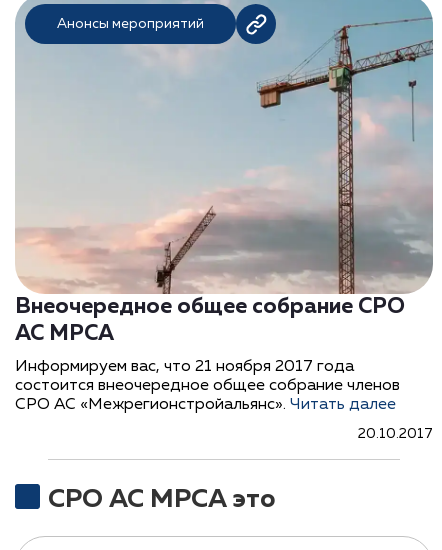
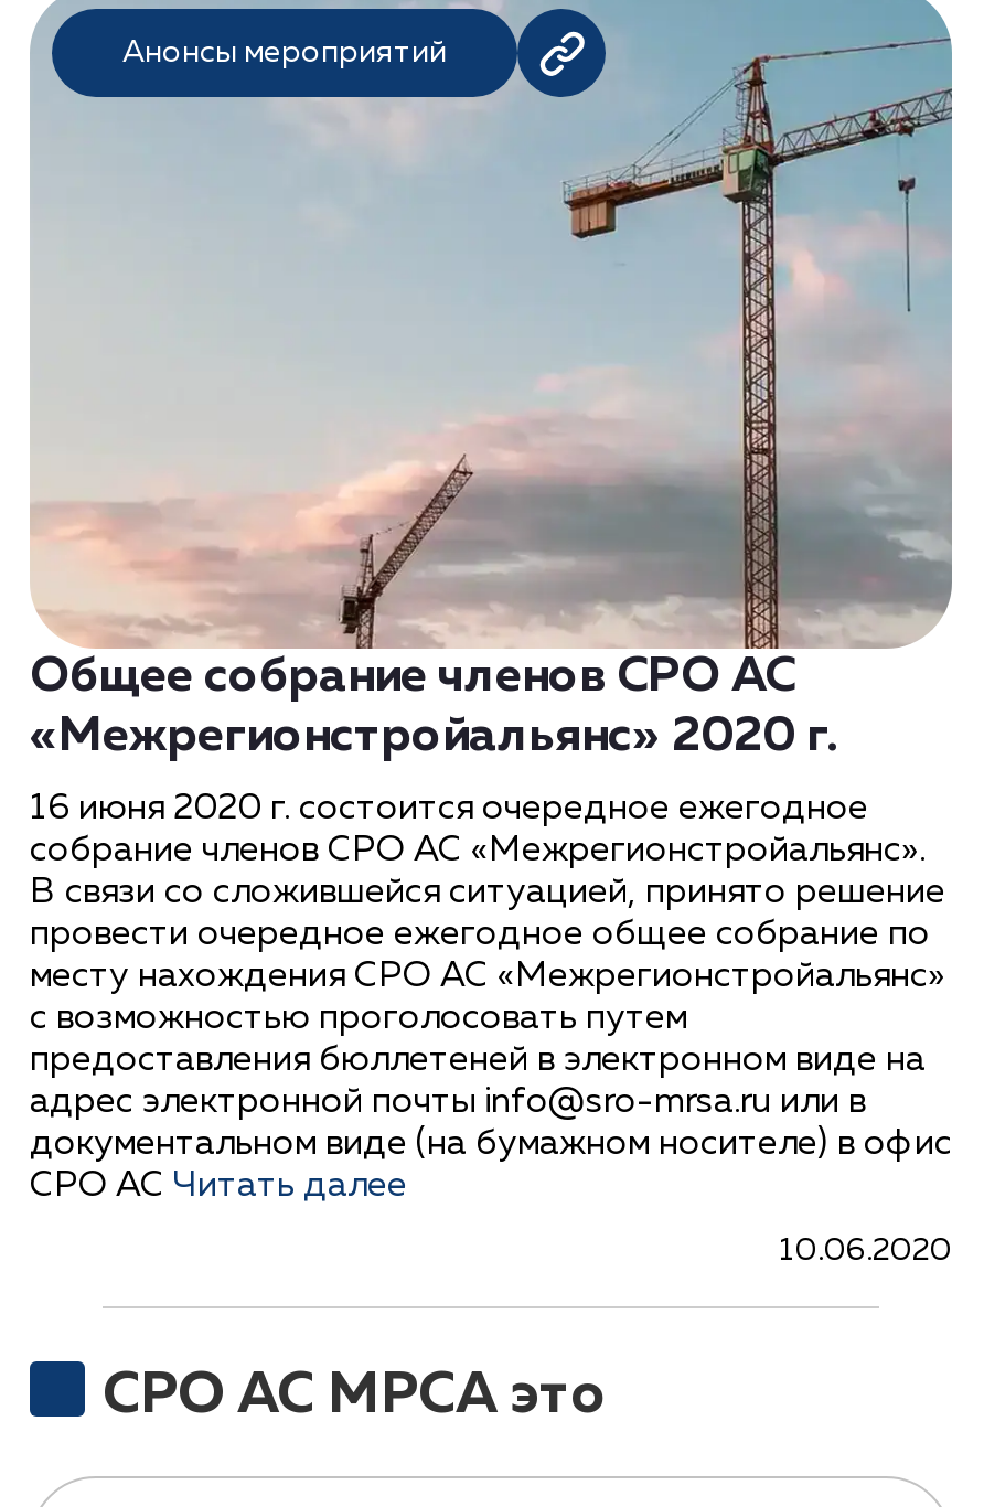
- Внеочередное общее собрание СРО
- АС МРСА
+ Общее собрание членов СРО АС
+ «Межрегионстройальянс» 2020 г.

- Информируем вас, что 21 ноября 2017 года
- состоится внеочередное общее собрание членов
- СРО АС «Межрегионстройальянс». Читать далее
+ 16 июня 2020 г. состоится очередное ежегодное
+ собрание членов СРО АС «Межрегионстройальянс».
+ В связи со сложившейся ситуацией, принято решение
+ провести очередное ежегодное общее собрание по
+ месту нахождения СРО АС «Межрегионстройальянс»
+ с возможностью проголосовать путем
+ предоставления бюллетеней в электронном виде на
+ адрес электронной почты info@sro-mrsa.ru или в
+ документальном виде (на бумажном носителе) в офис
+ СРО АС Читать далее

- 20.10.2017
+ 10.06.2020
